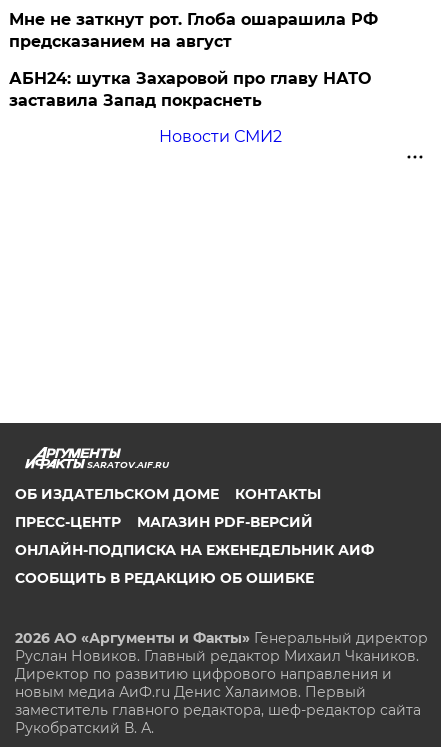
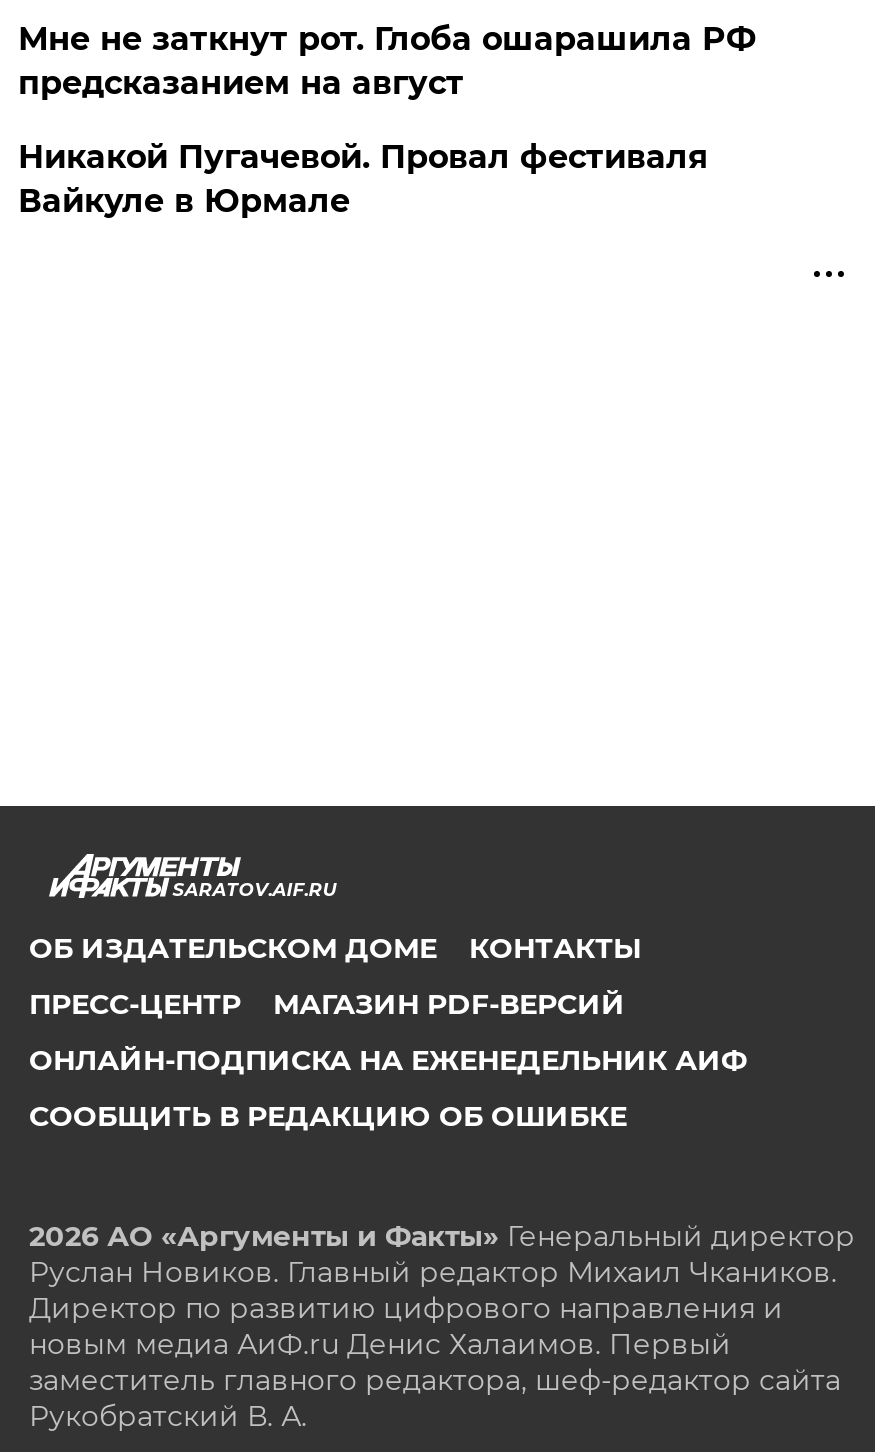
- АБН24: шутка Захаровой про главу НАТО
- заставила Запад покраснеть
- Новости СМИ2
+ Никакой Пугачевой. Провал фестиваля
+ Вайкуле в Юрмале
